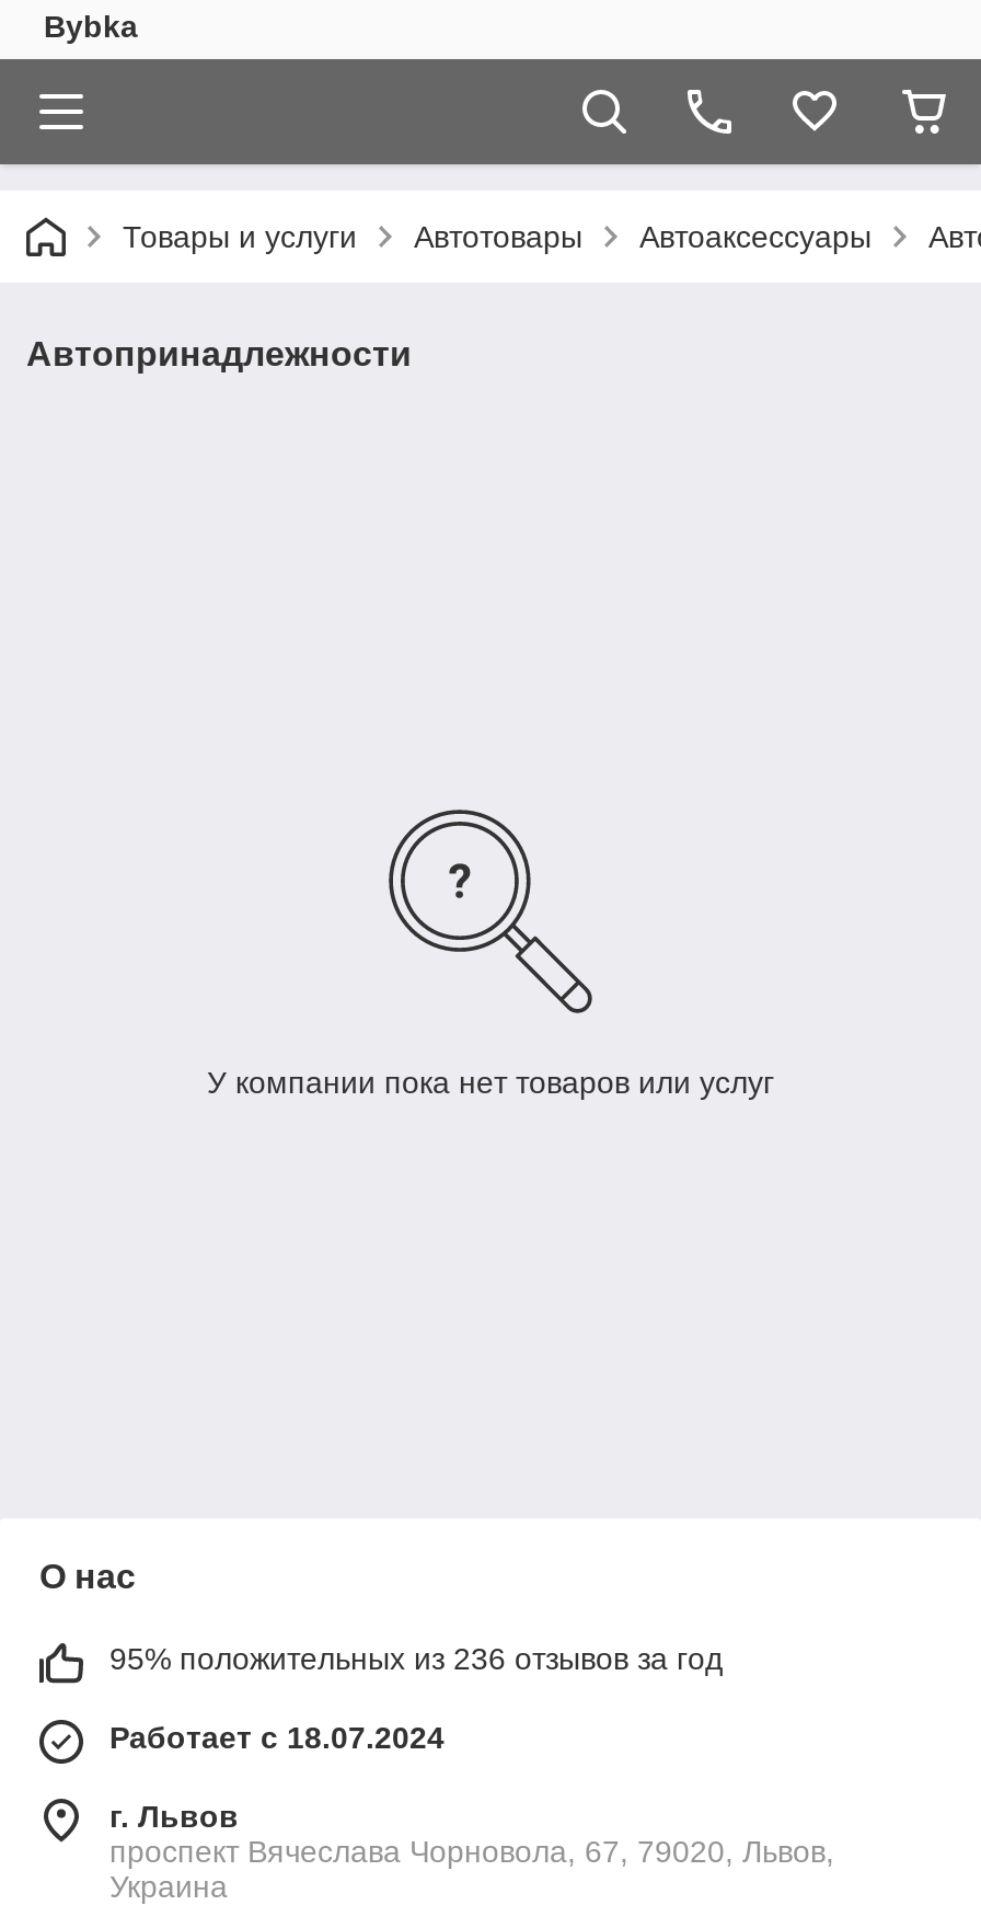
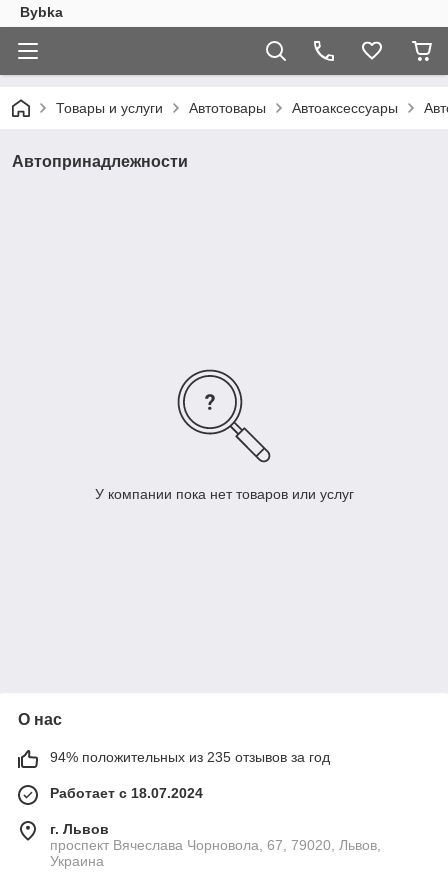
- 95% положительных из 236 отзывов за год
+ 94% положительных из 235 отзывов за год
